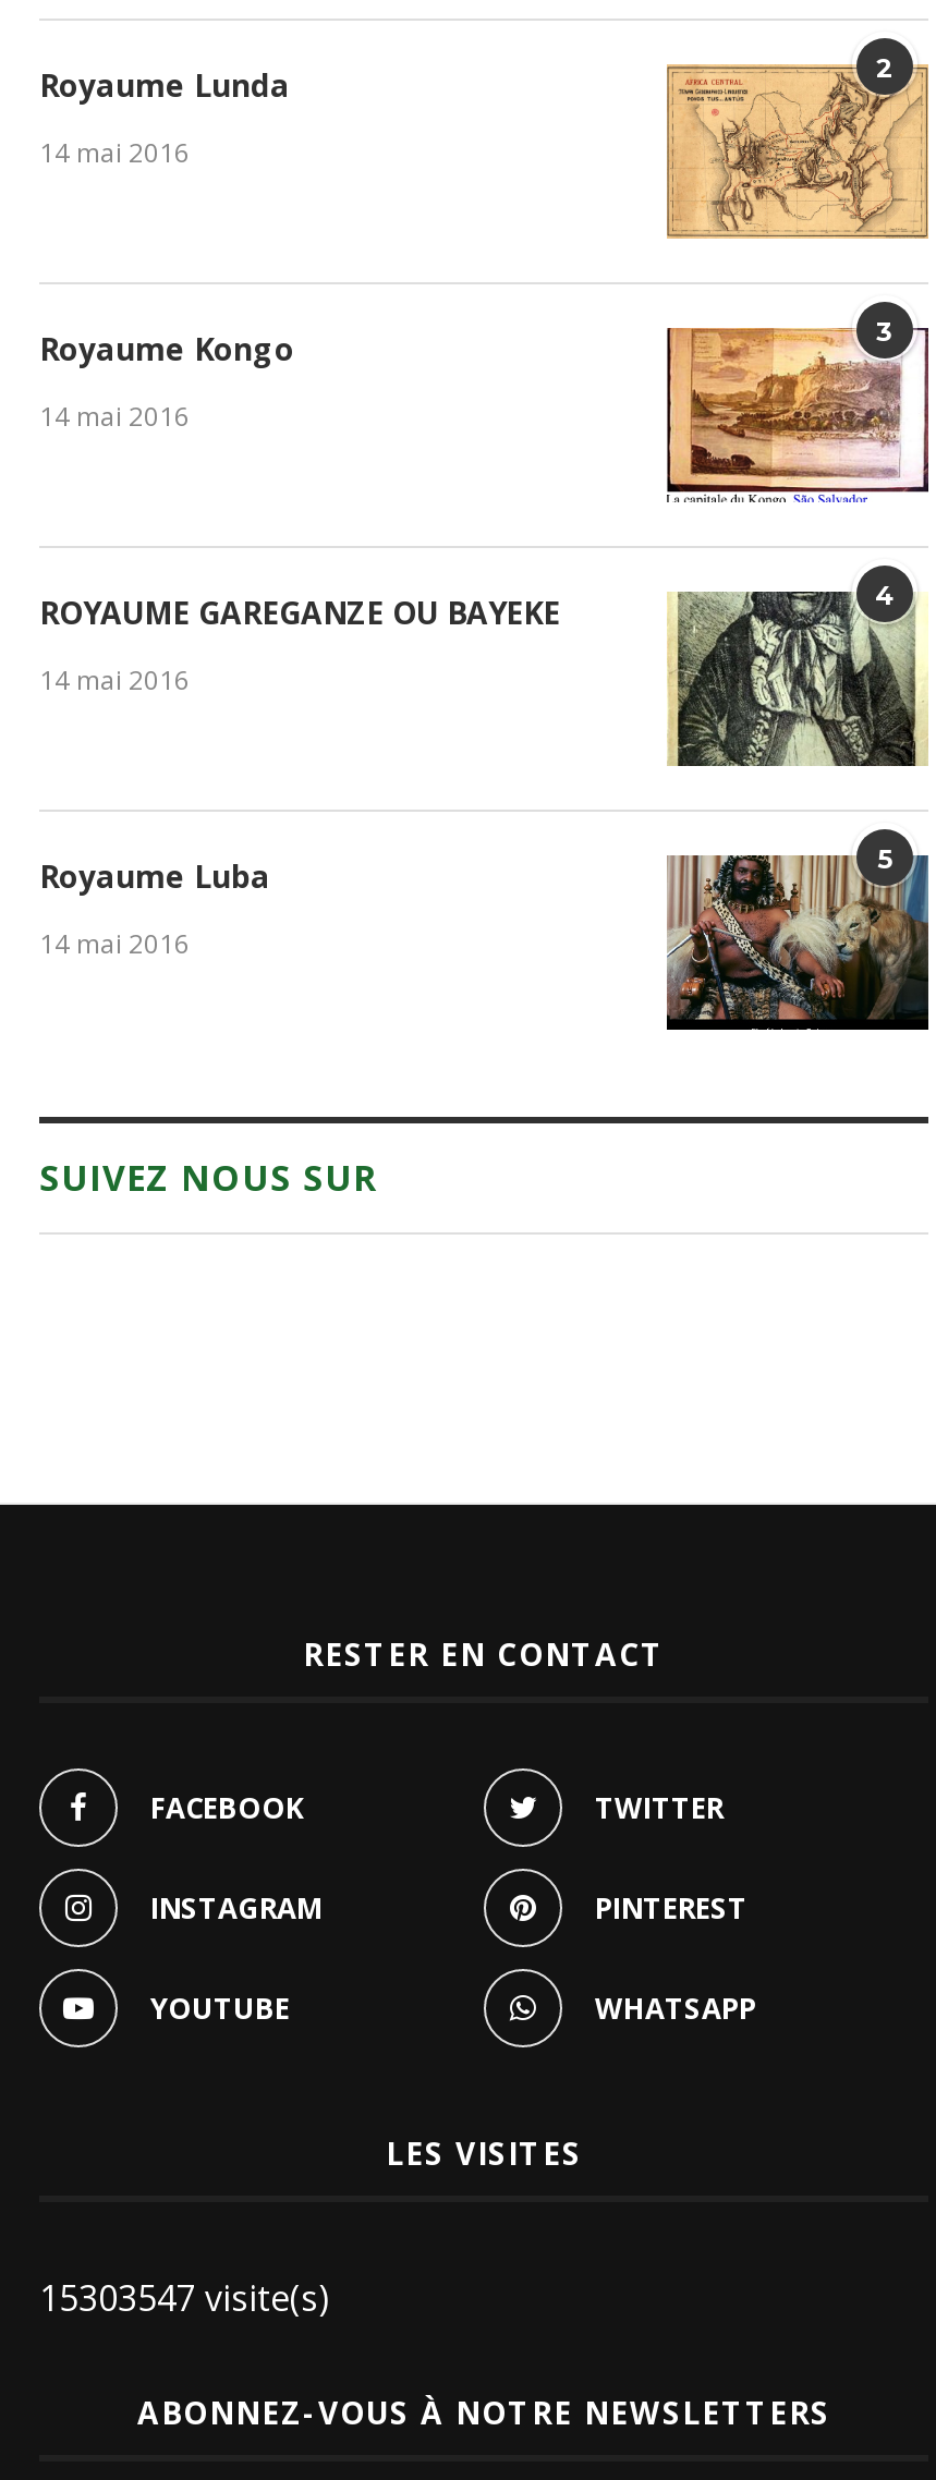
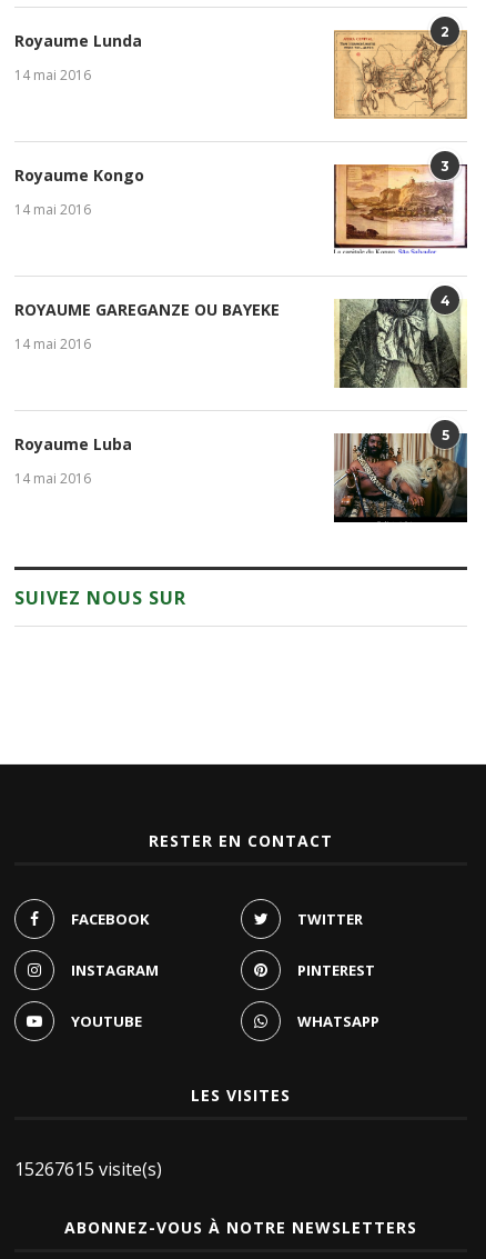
- 15303547 visite(s)
+ 15267615 visite(s)
